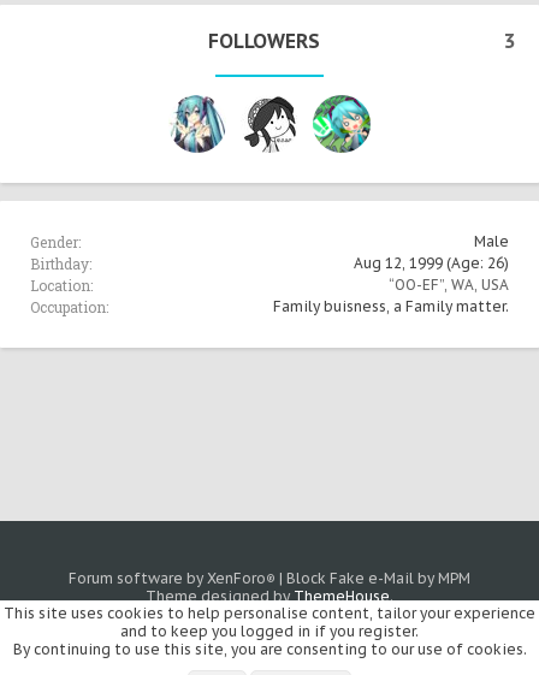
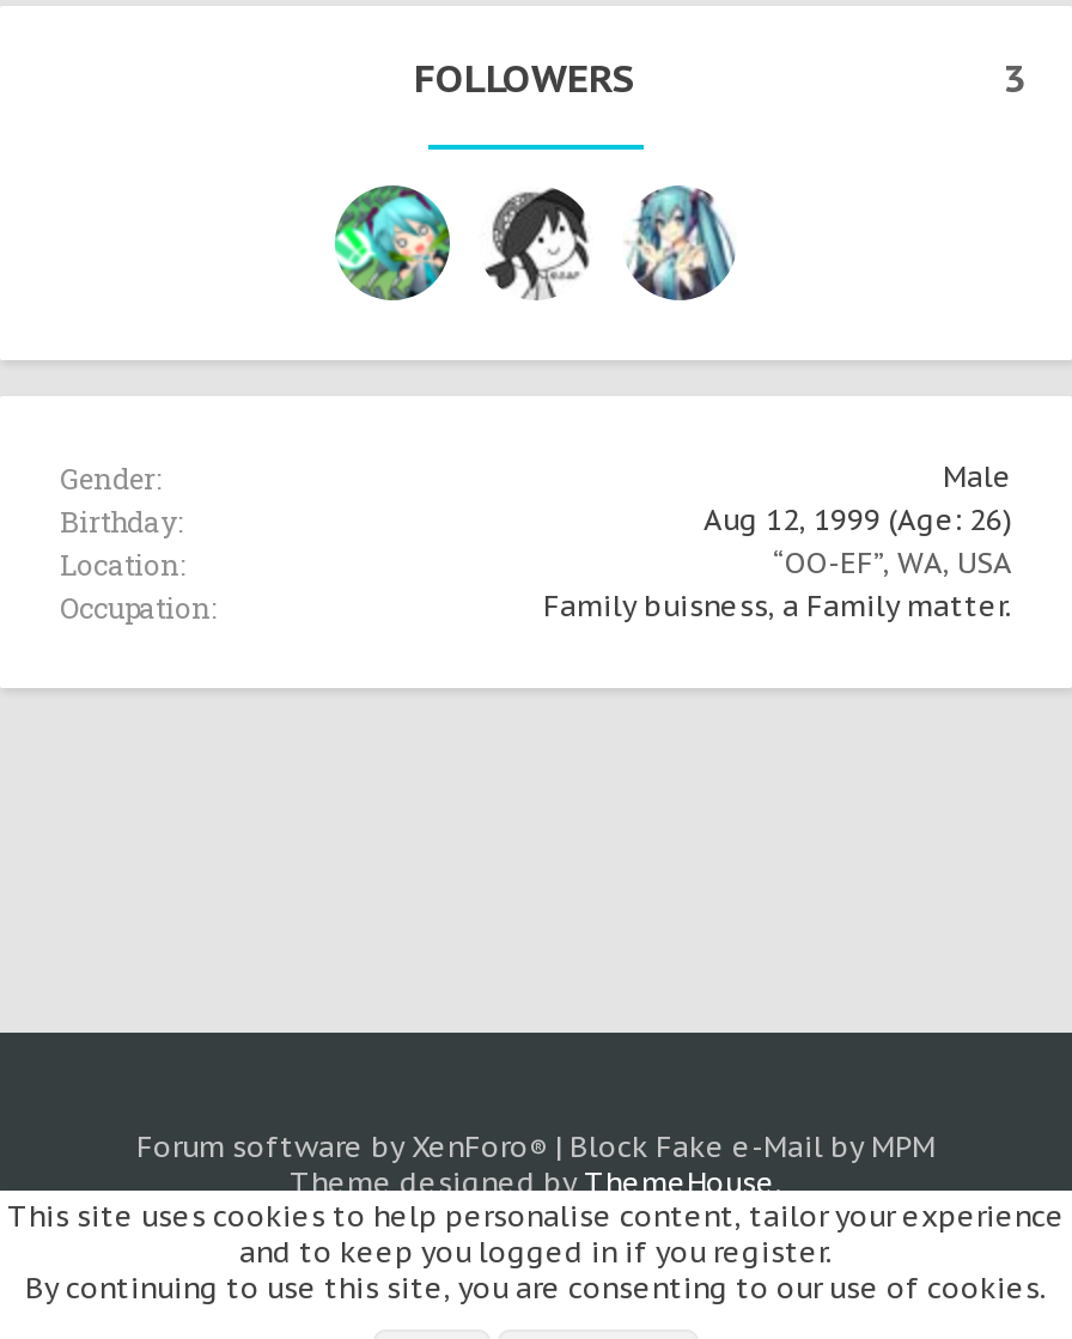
- [image]
+ [image]

- [image]
+ [image]
